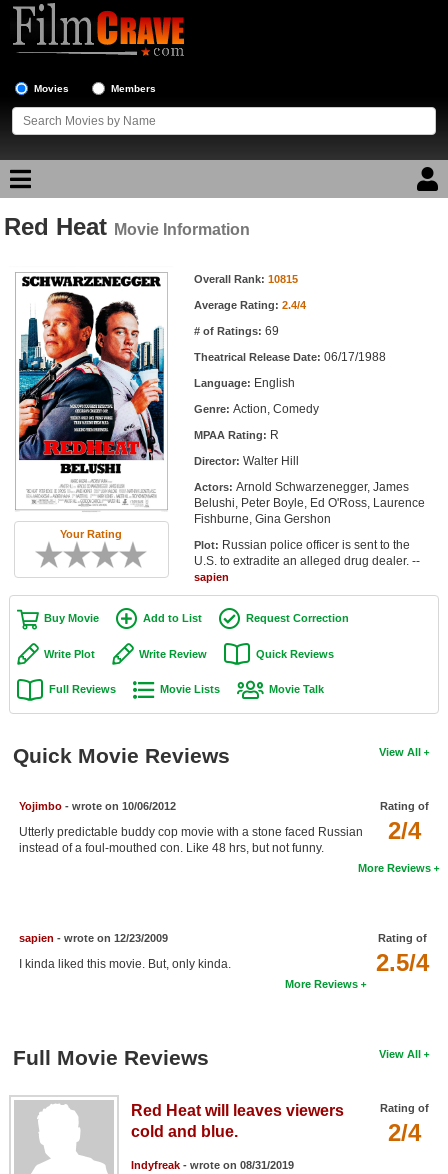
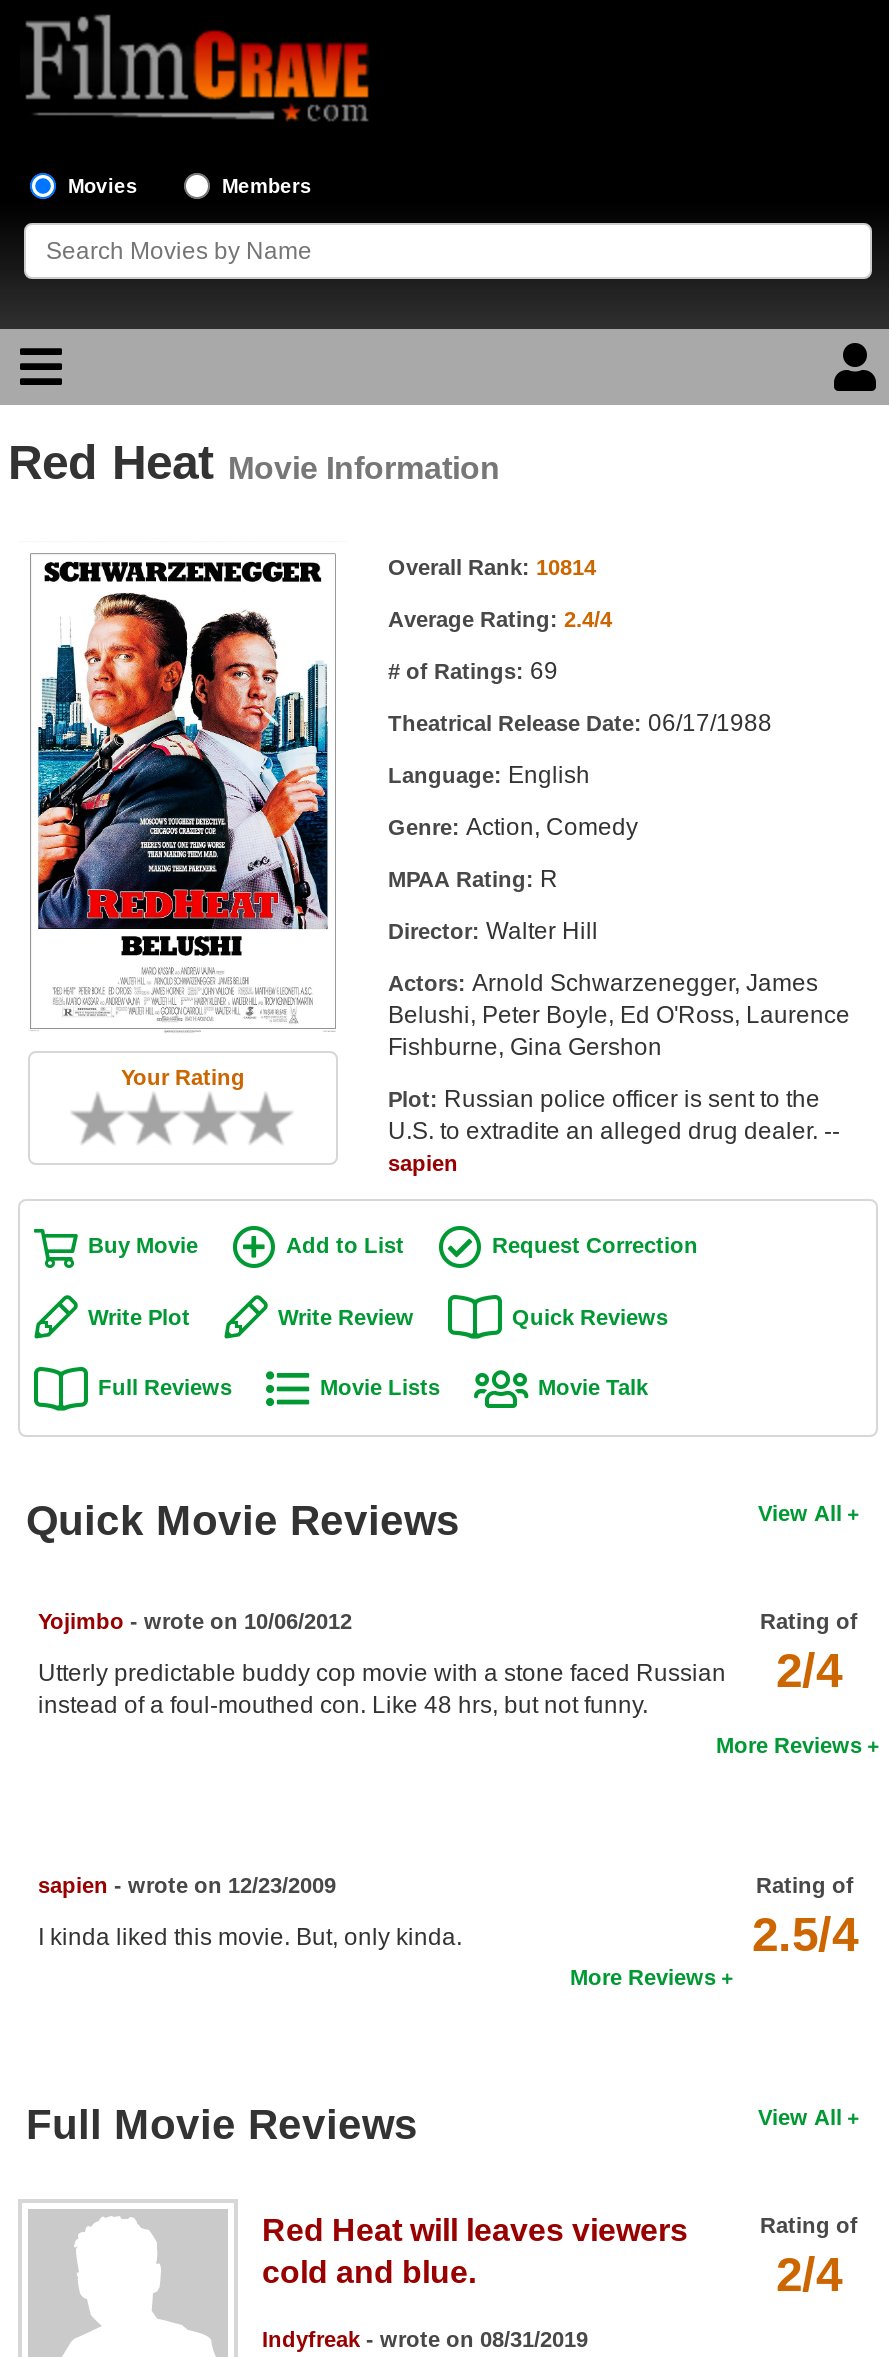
- Overall Rank: 10815
+ Overall Rank: 10814
